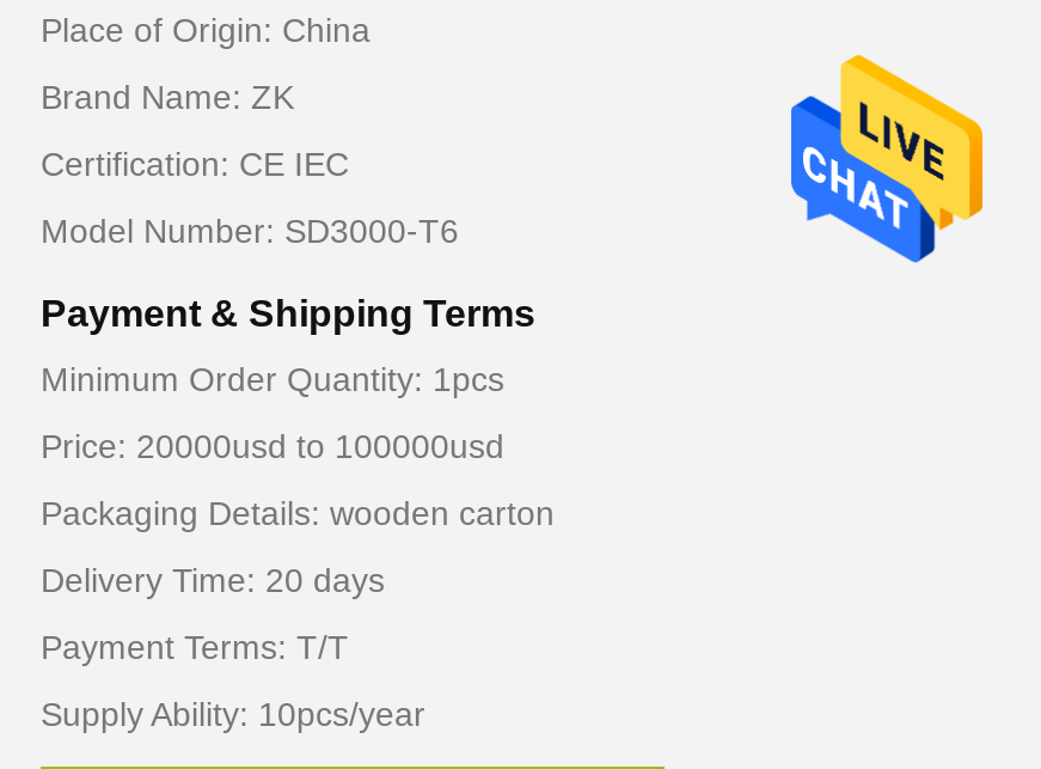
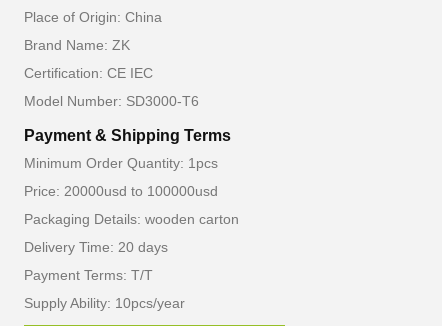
- [image]
